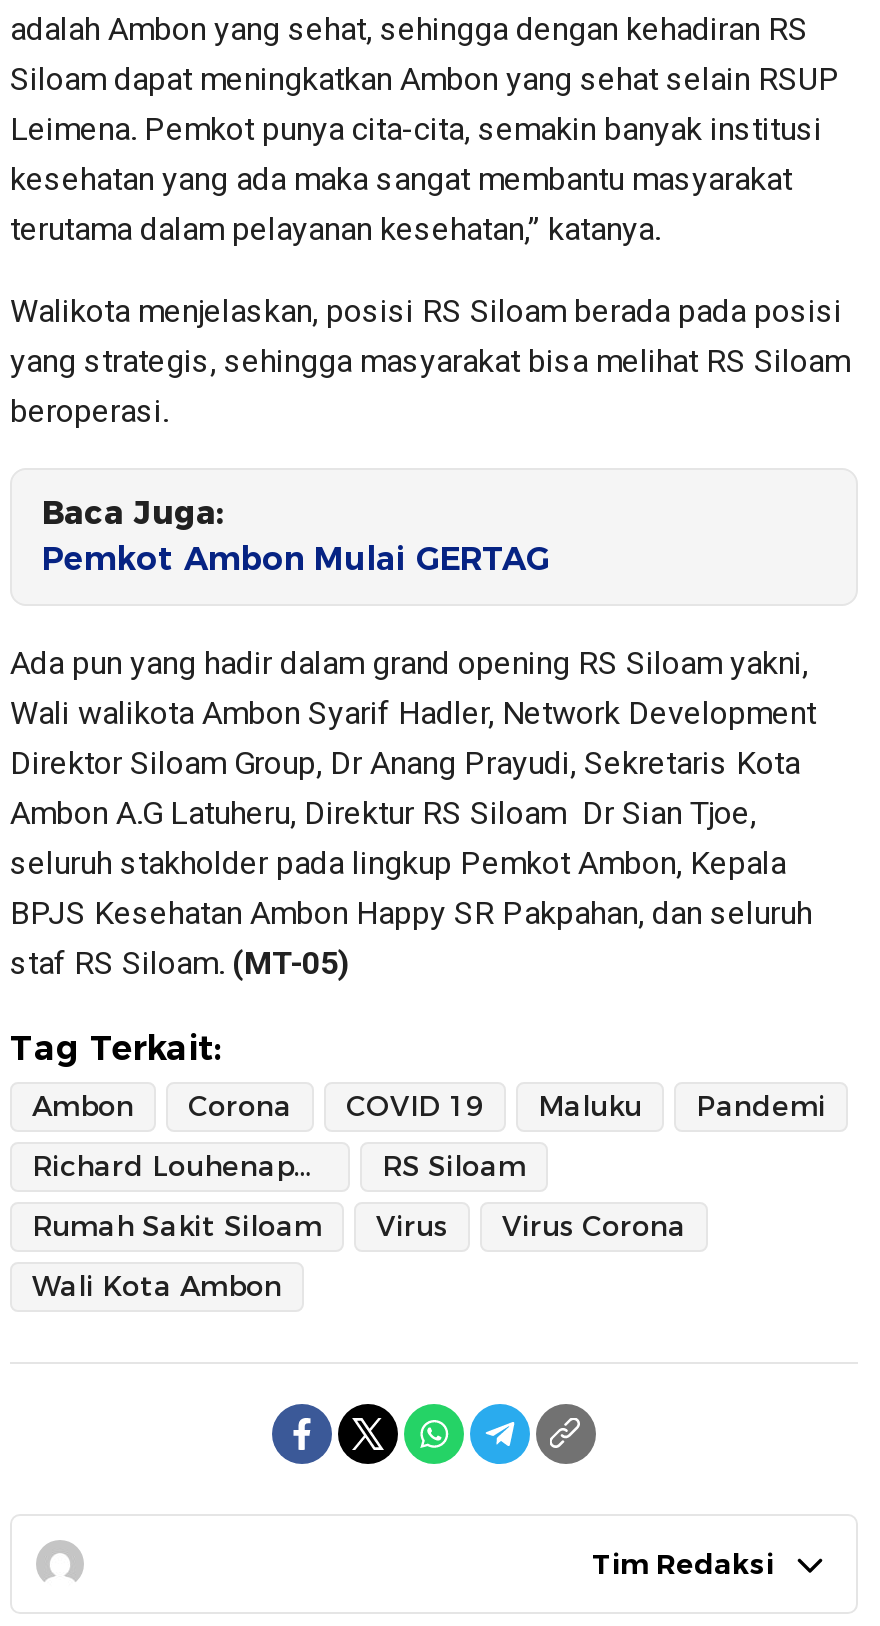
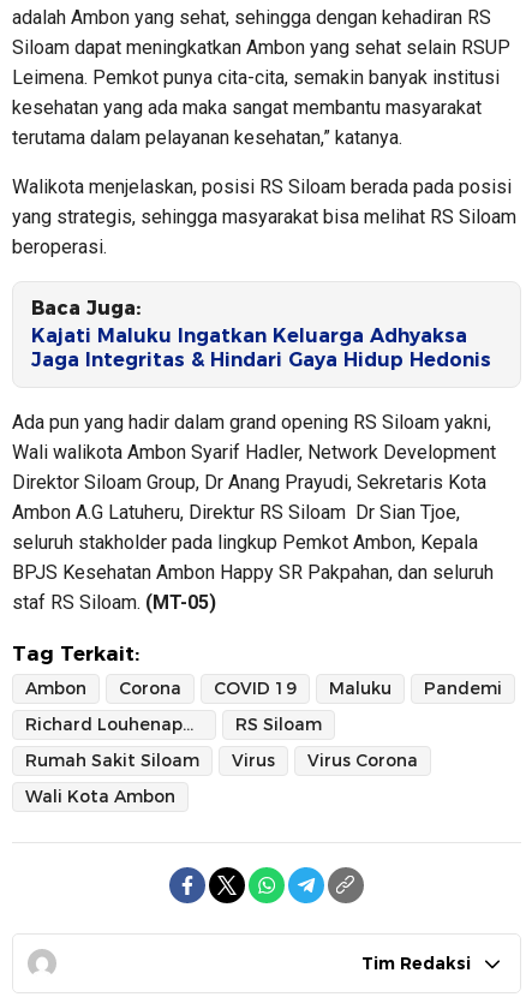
- Pemkot Ambon Mulai GERTAG
+ Kajati Maluku Ingatkan Keluarga Adhyaksa
+ Jaga Integritas & Hindari Gaya Hidup Hedonis
